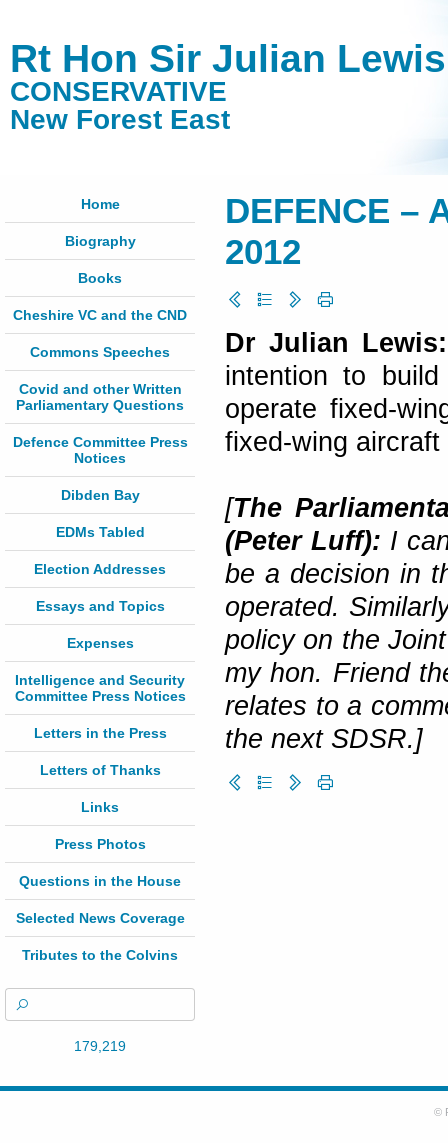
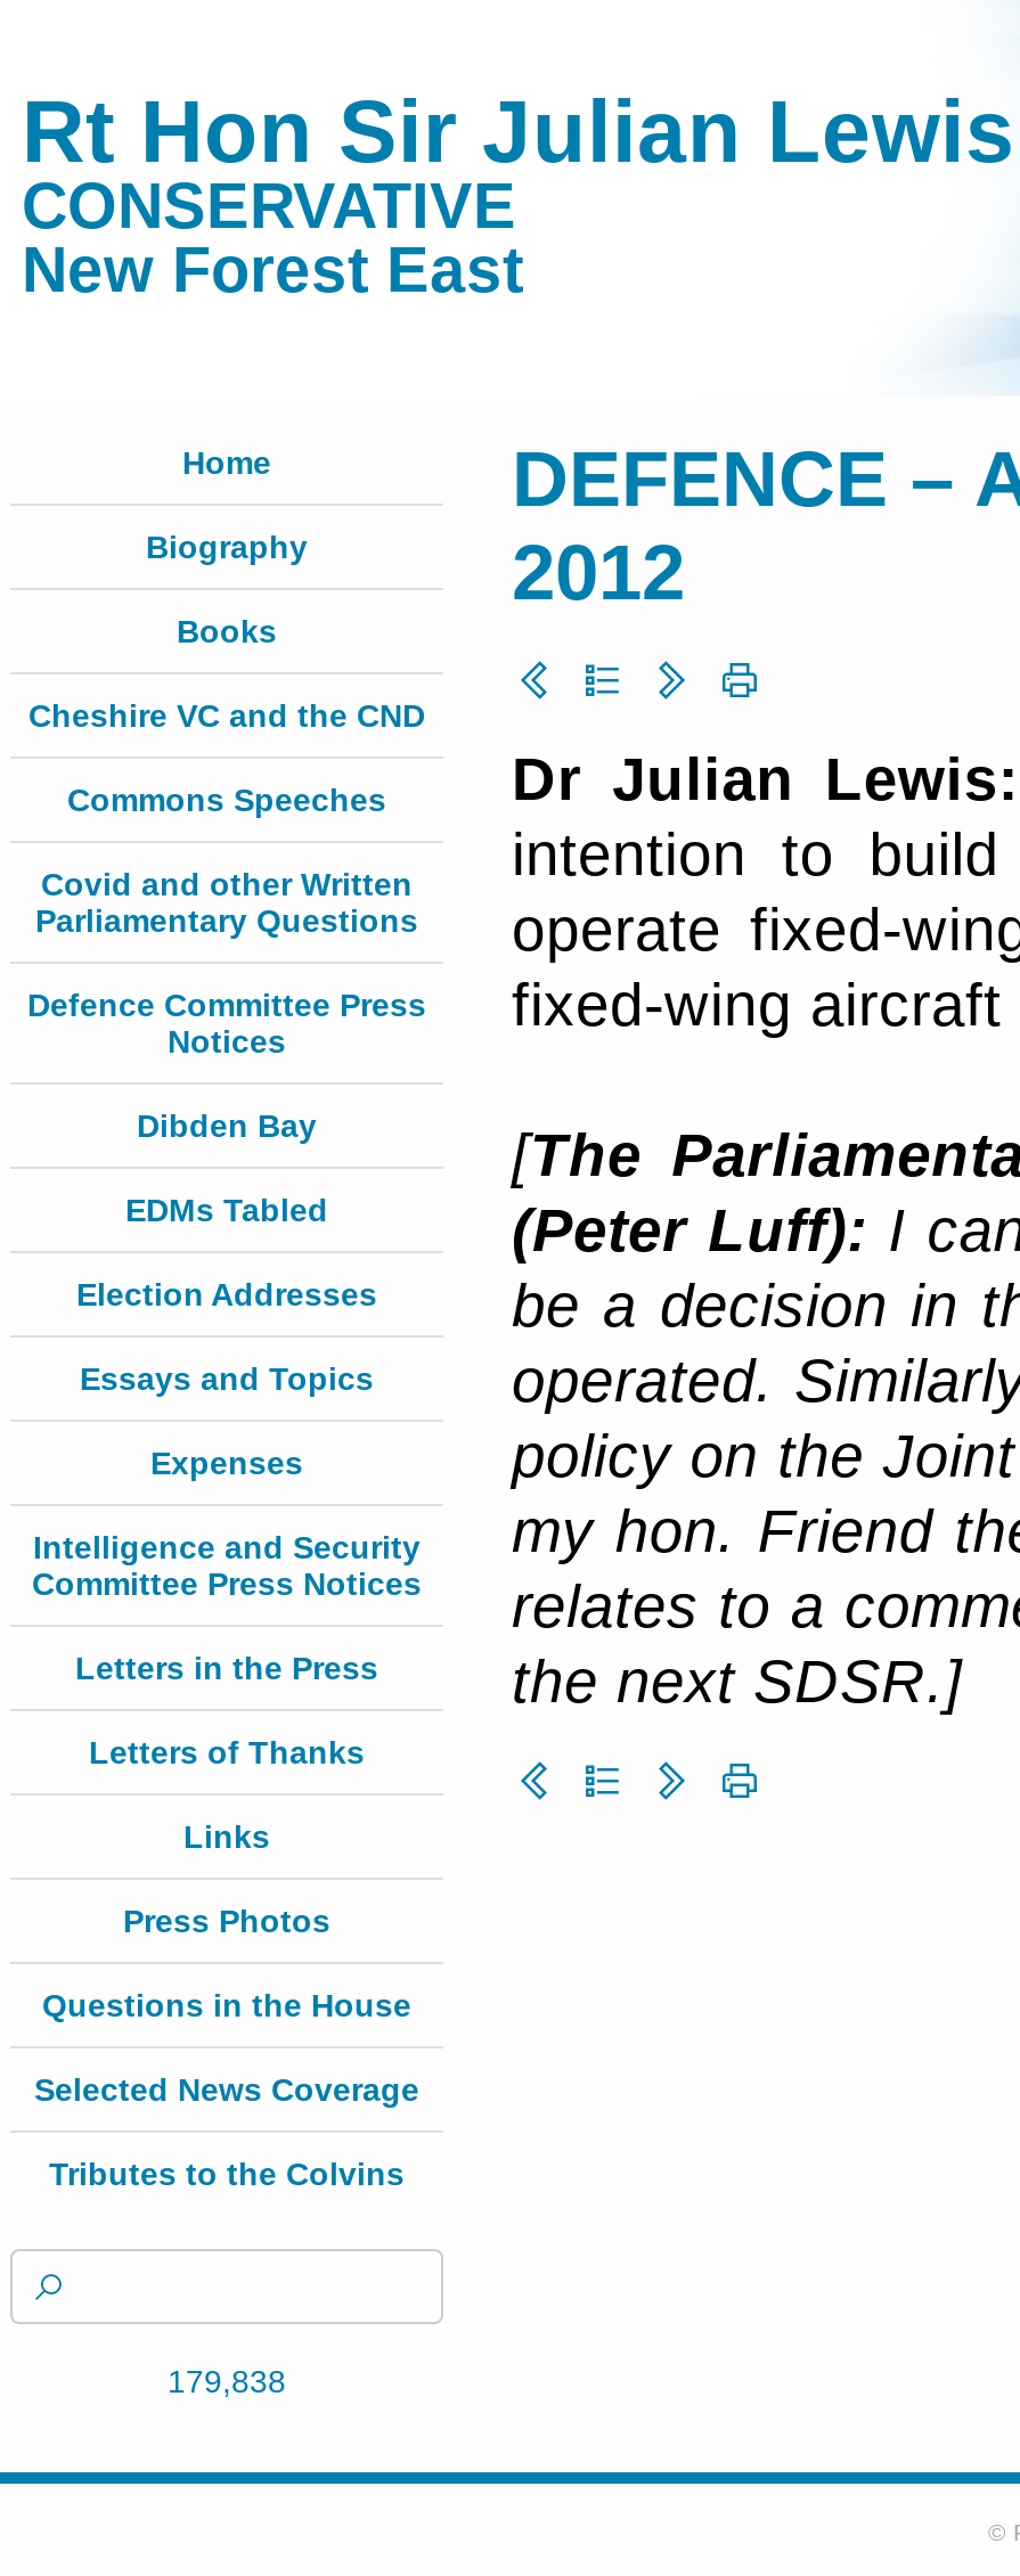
- 179,219
+ 179,838
